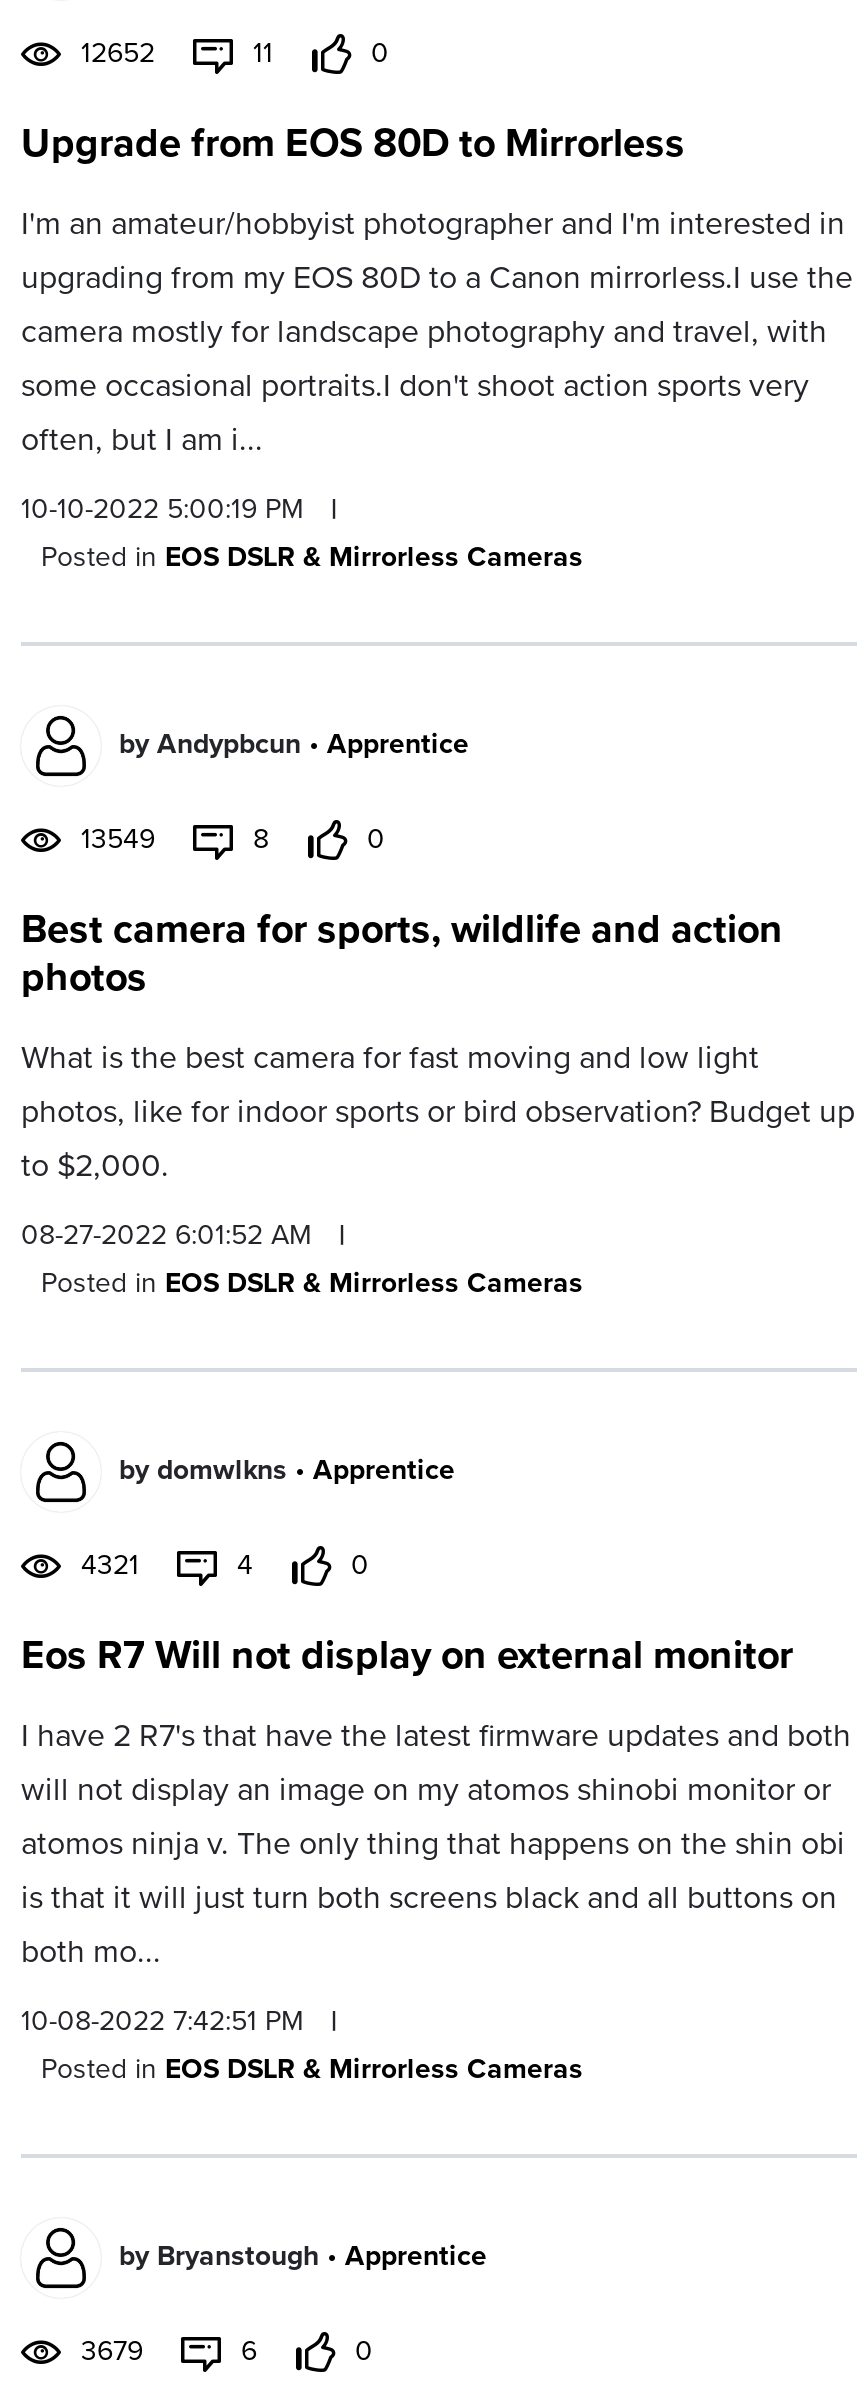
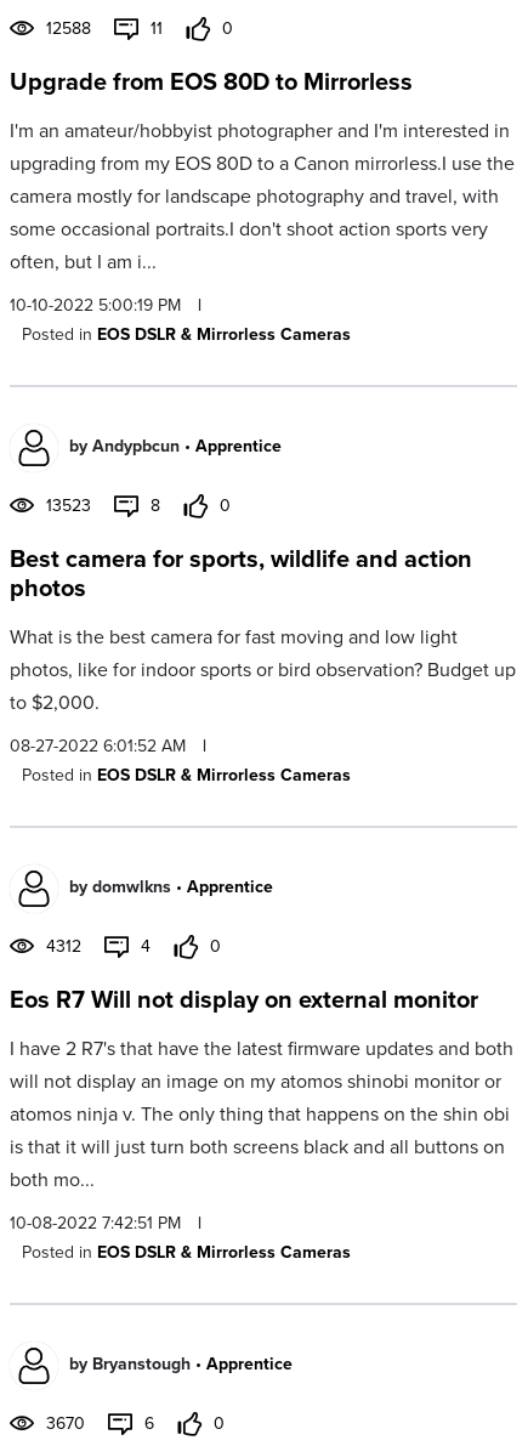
- 12652
+ 12588

- 13549
+ 13523

- 4321
+ 4312

- 3679
+ 3670
